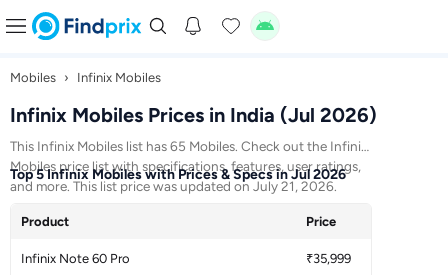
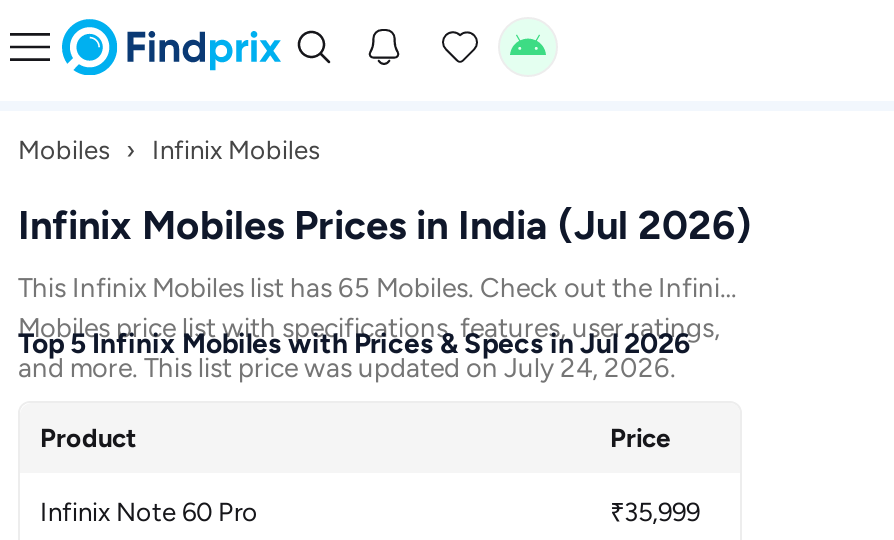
- and more. This list price was updated on July 21, 2026.
+ and more. This list price was updated on July 24, 2026.
